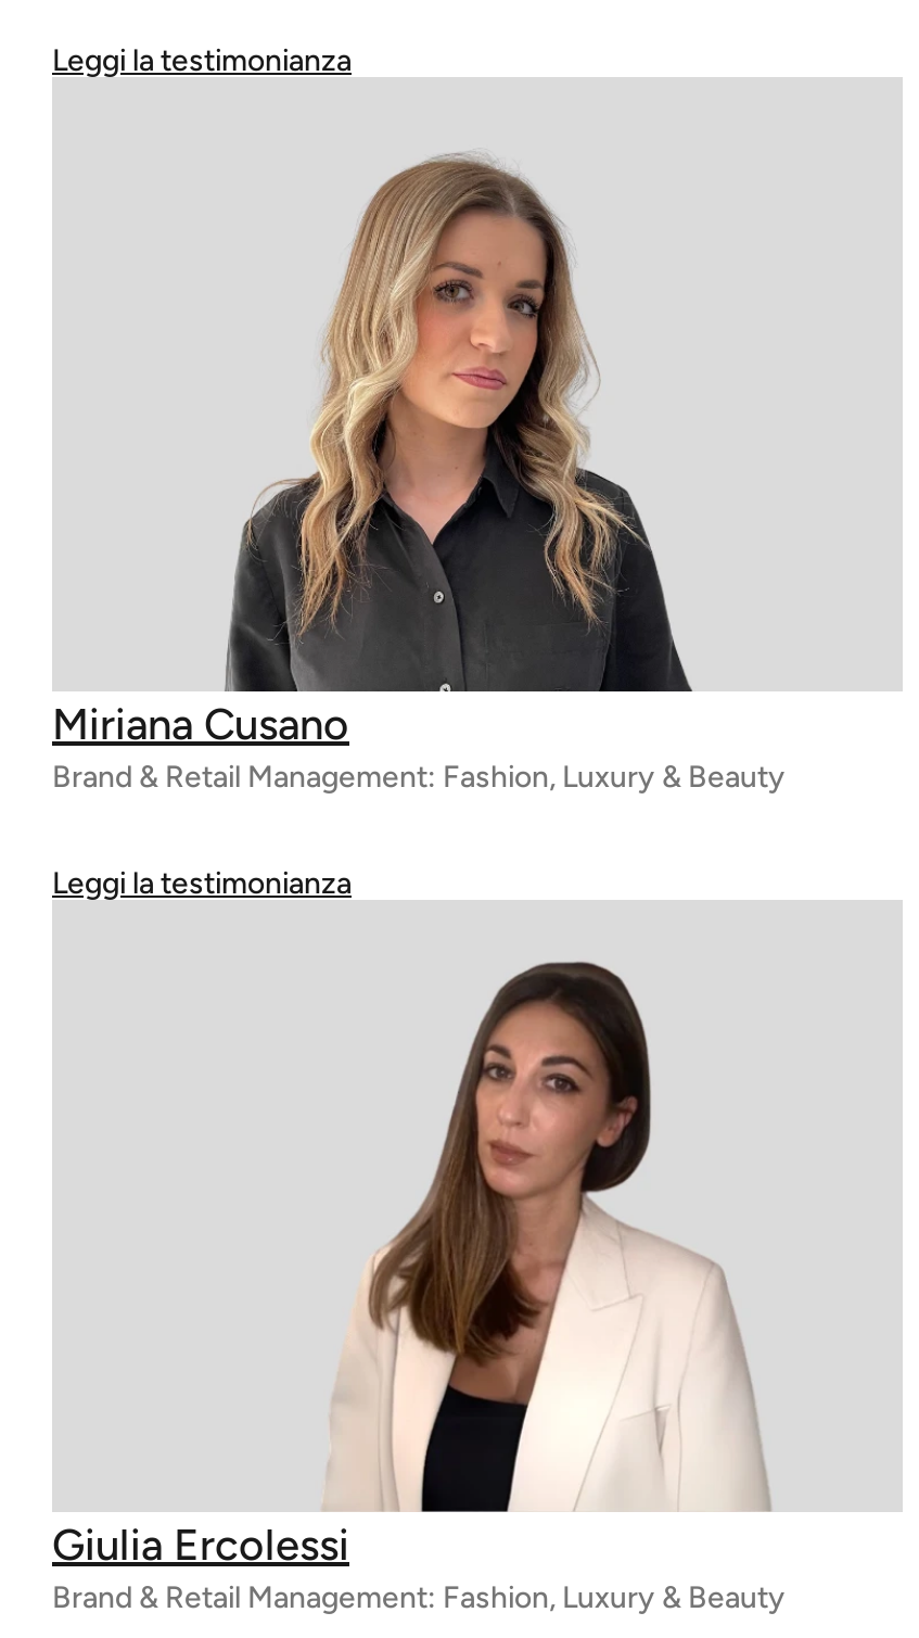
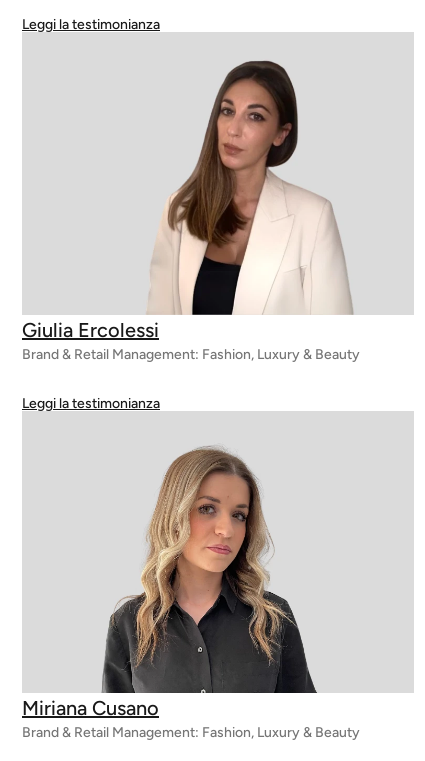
moved down: [image] | Miriana Cusano

moved up: [image] | Giulia Ercolessi
